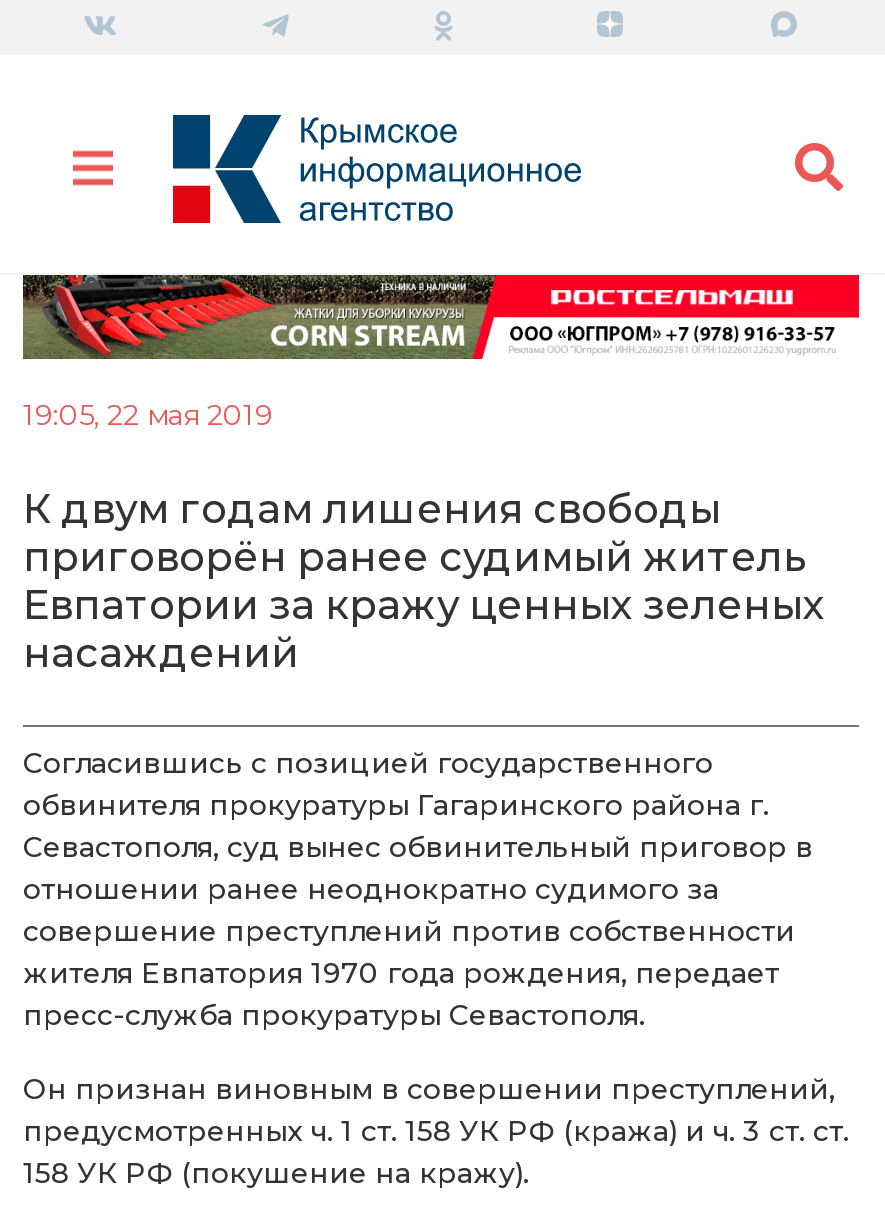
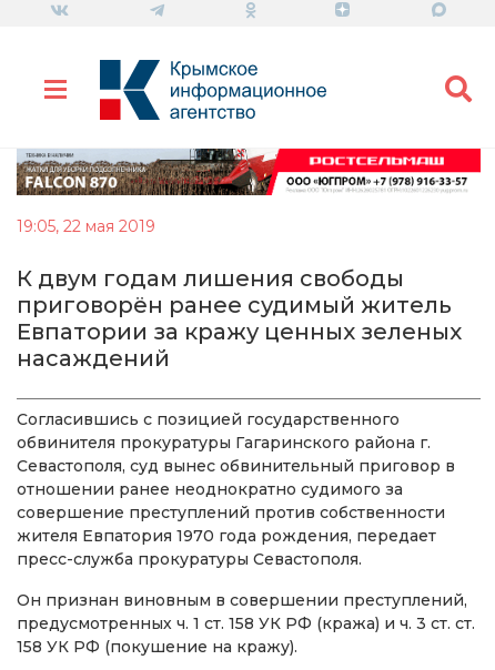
- [image]
+ [image]
